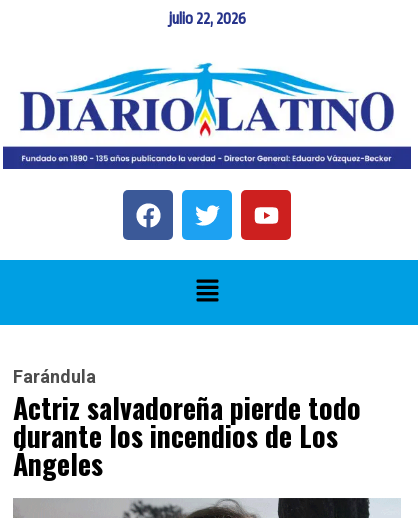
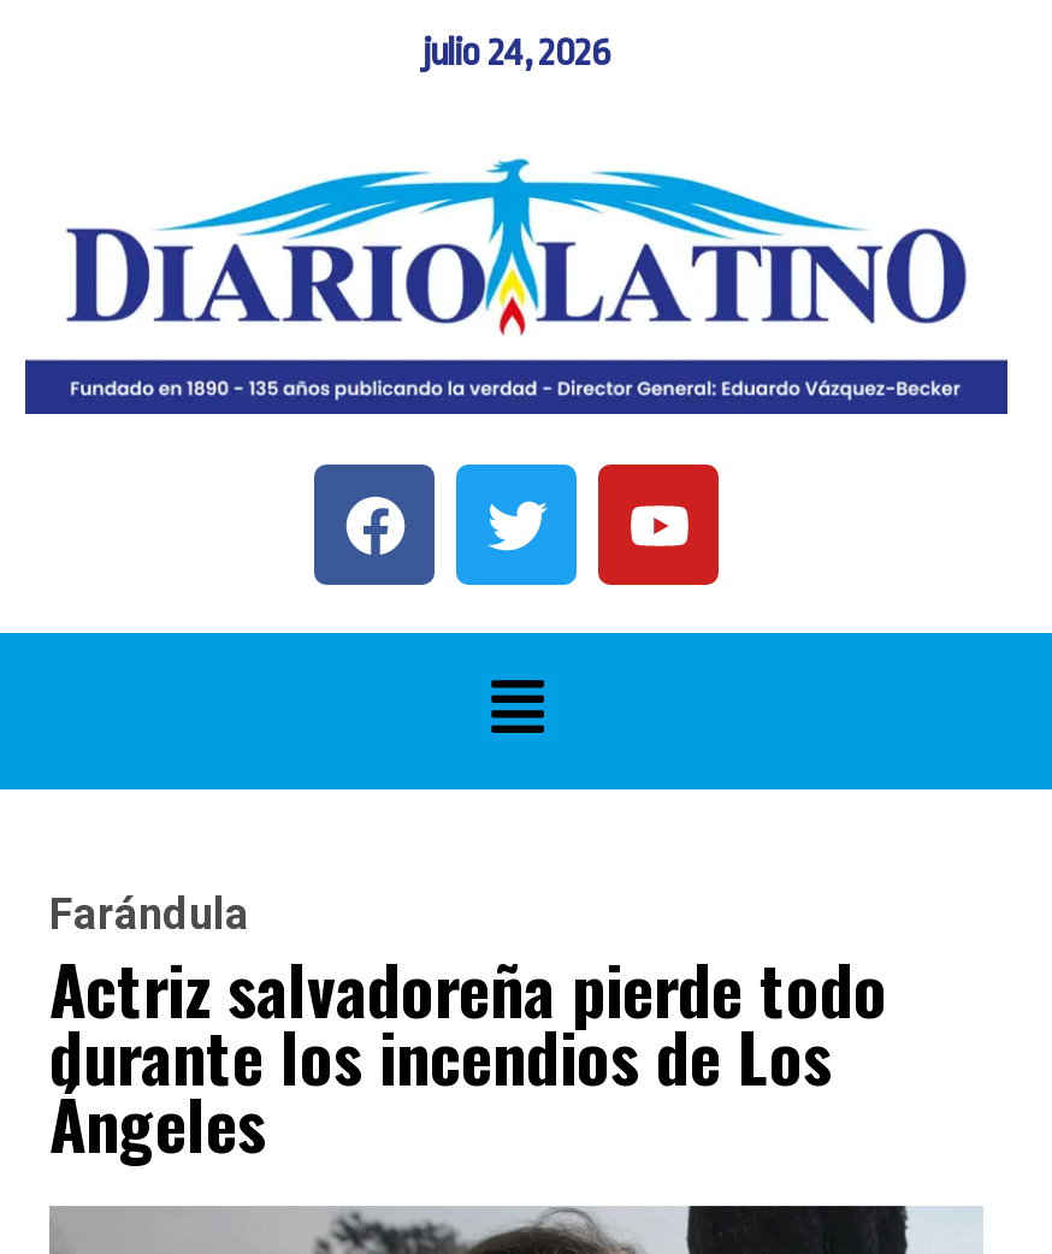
- julio 22, 2026
+ julio 24, 2026
